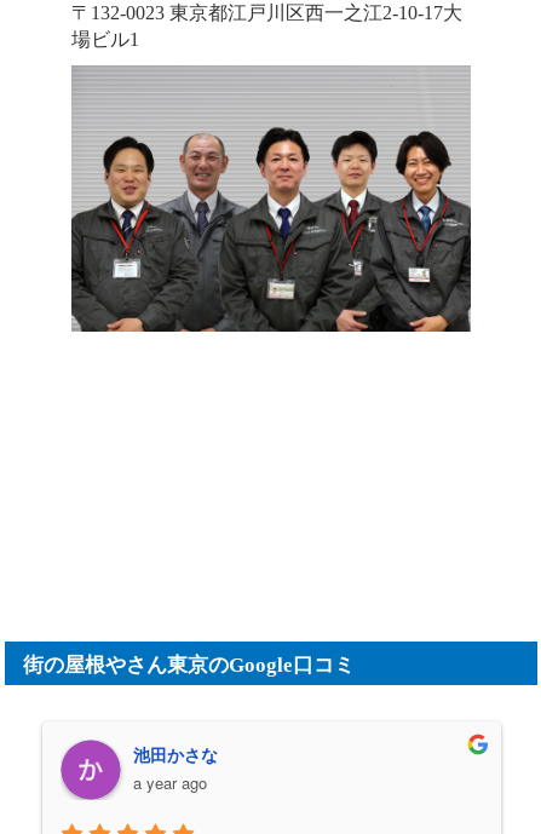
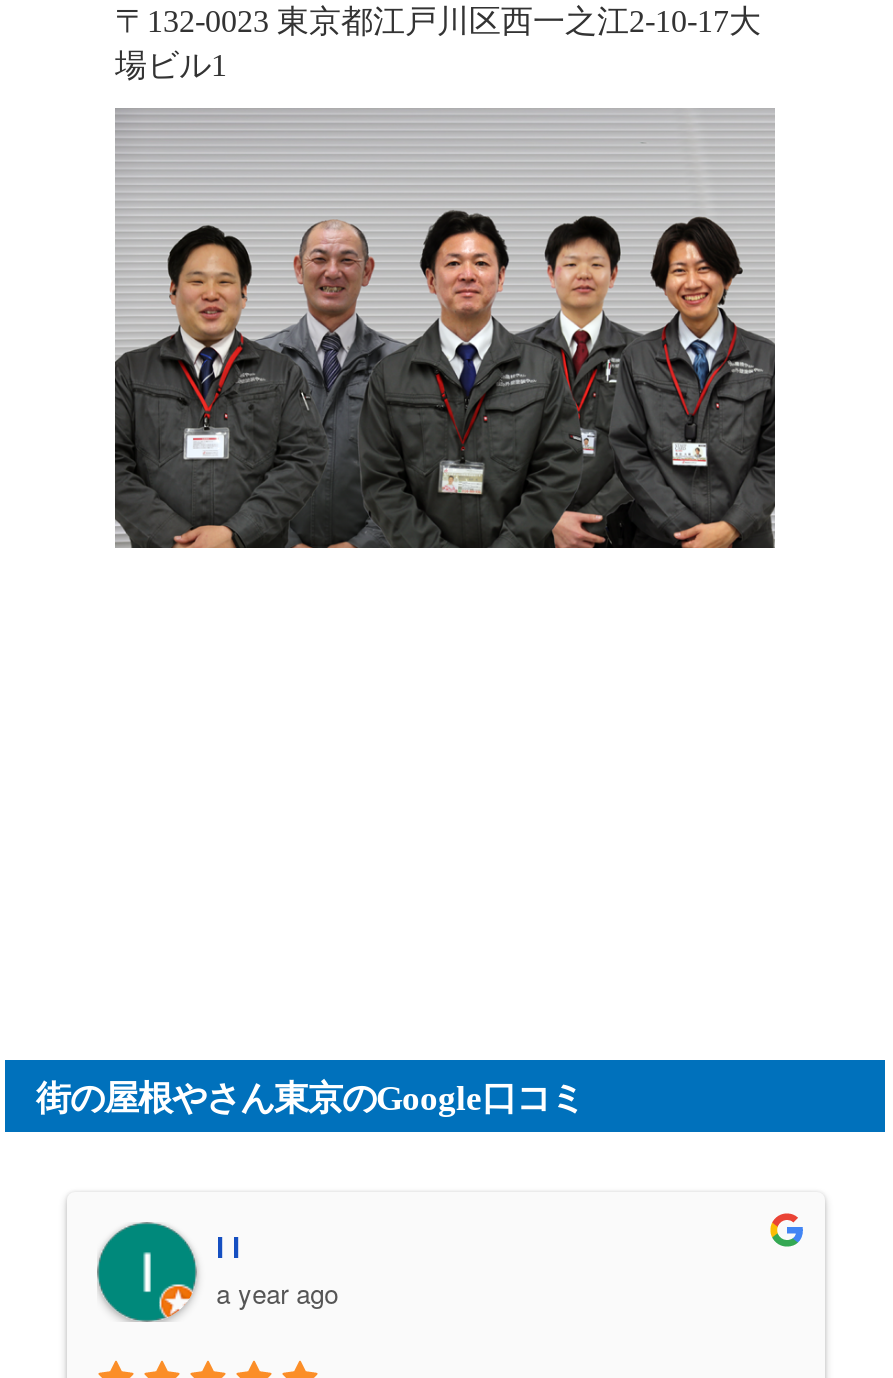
- [image]
- 池田かさな
+ [image]
+ I I
